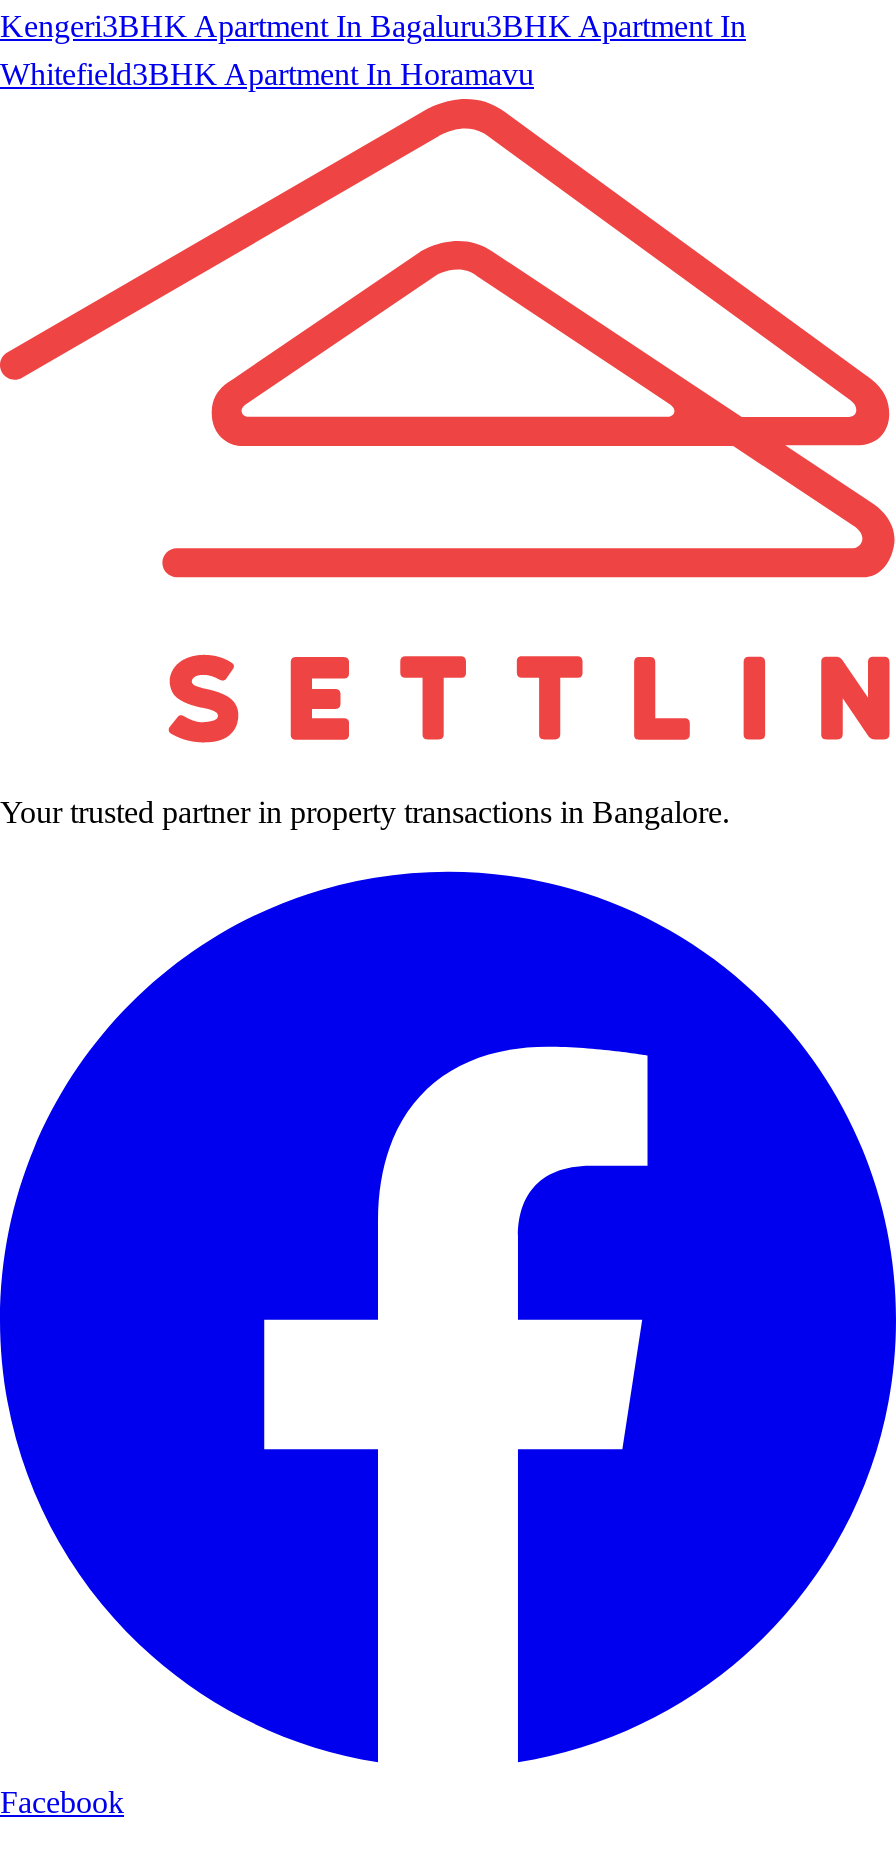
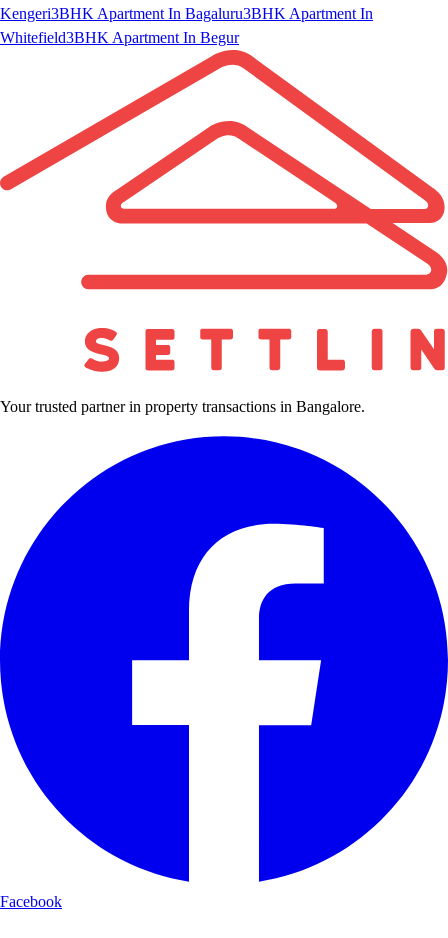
- Whitefield3BHK Apartment In Horamavu
+ Whitefield3BHK Apartment In Begur
